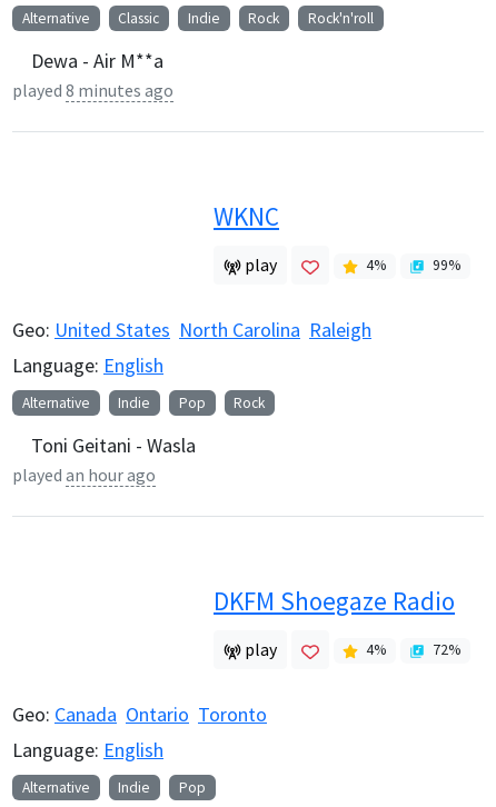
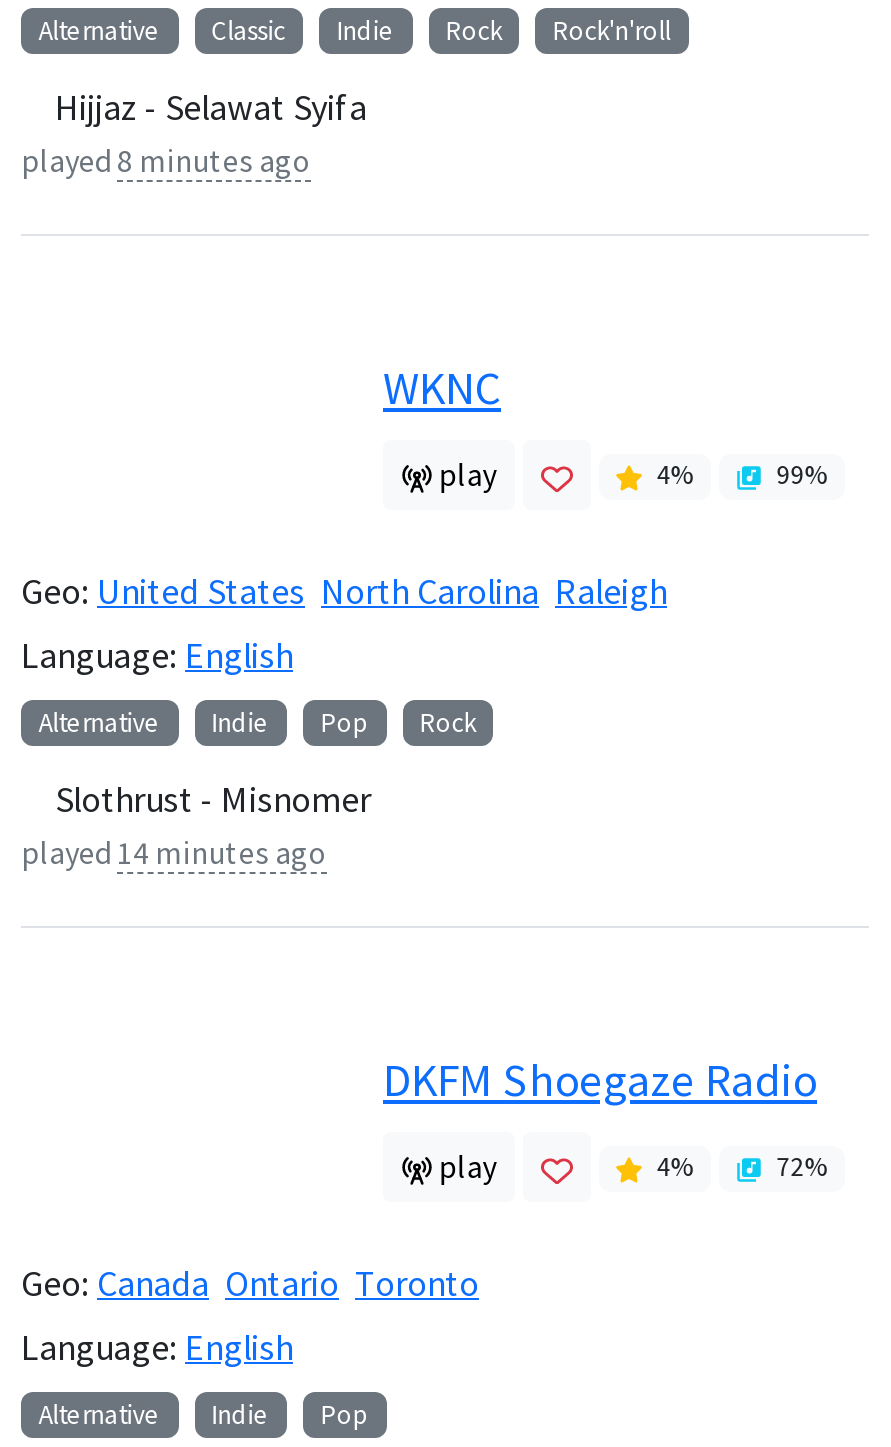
- Dewa - Air M**a
+ Hijjaz - Selawat Syifa

- Toni Geitani - Wasla
- played an hour ago
+ Slothrust - Misnomer
+ played 14 minutes ago
